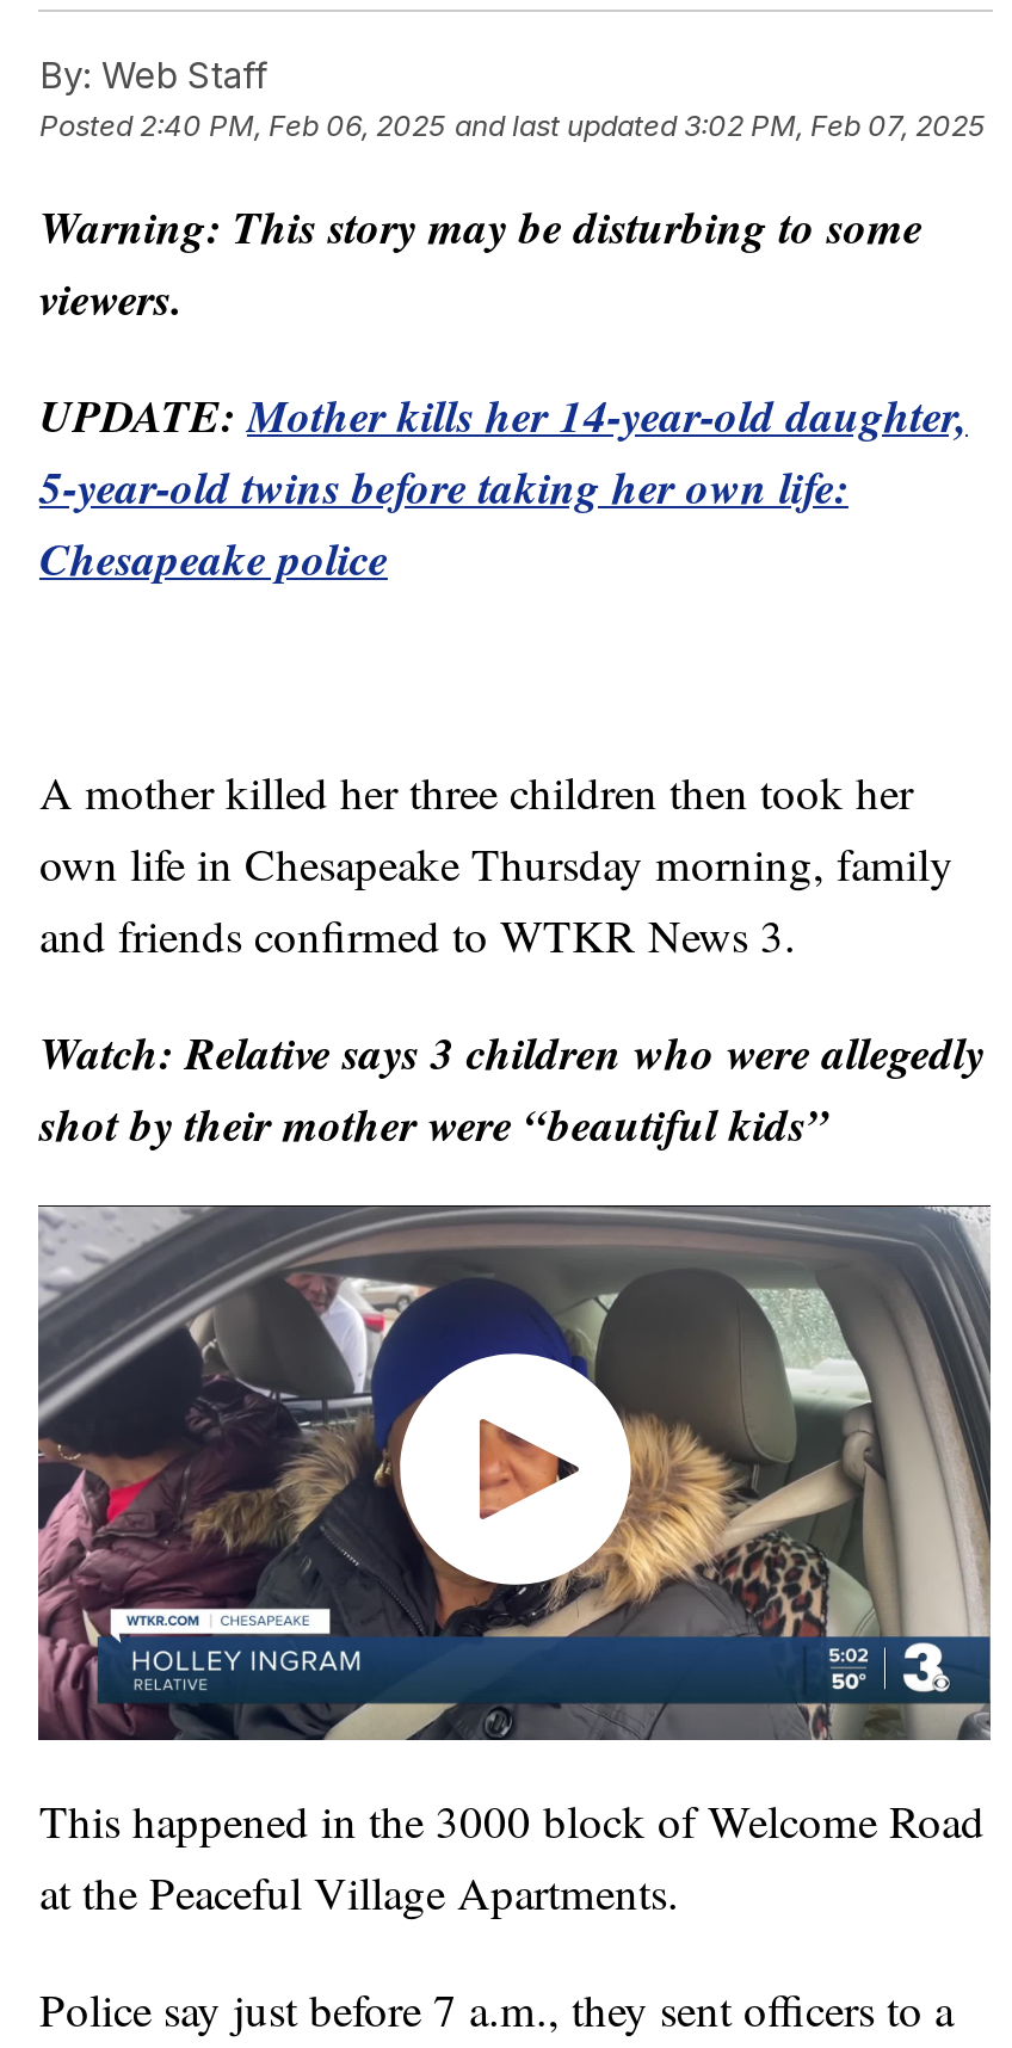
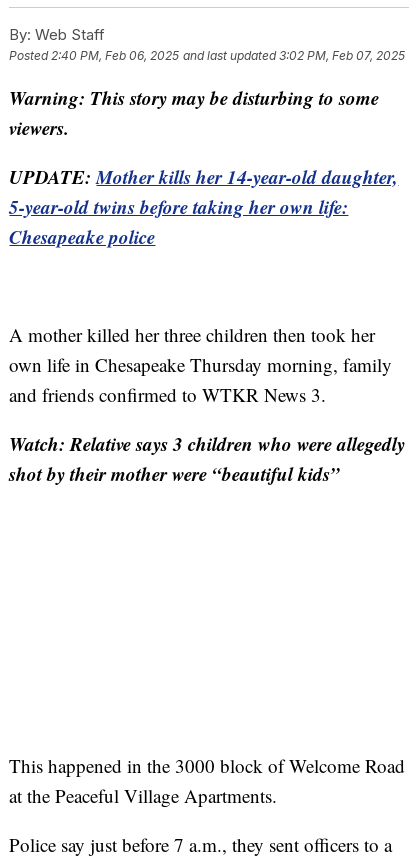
- [image]
